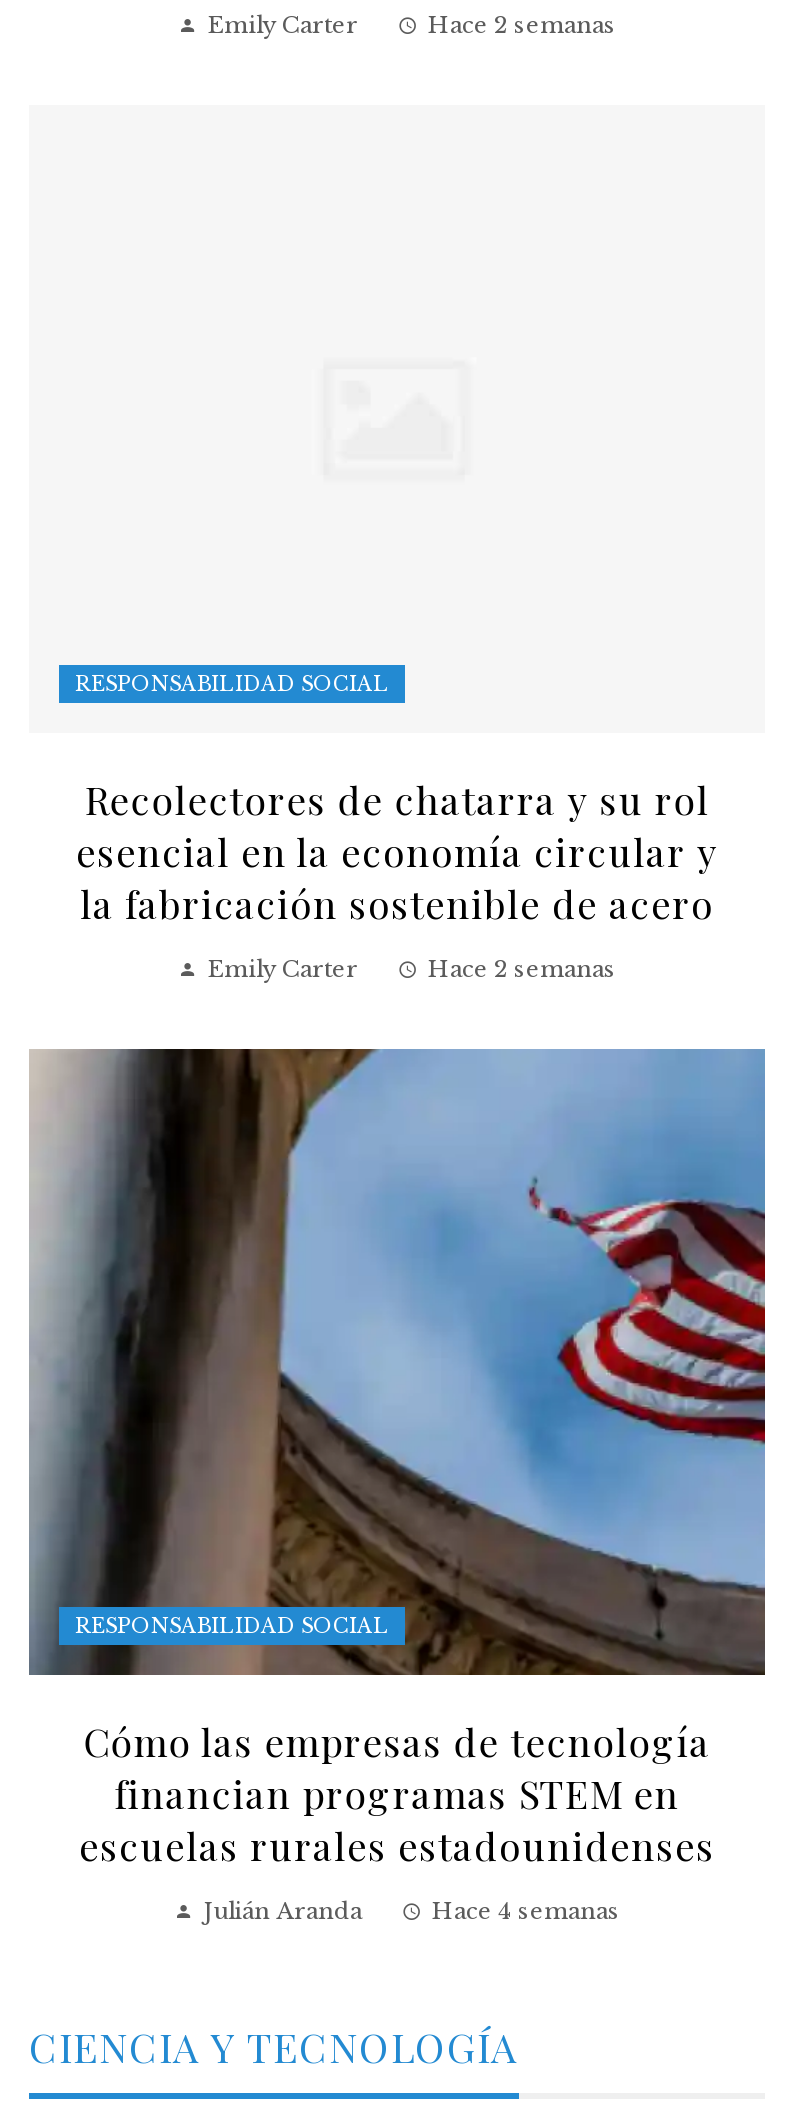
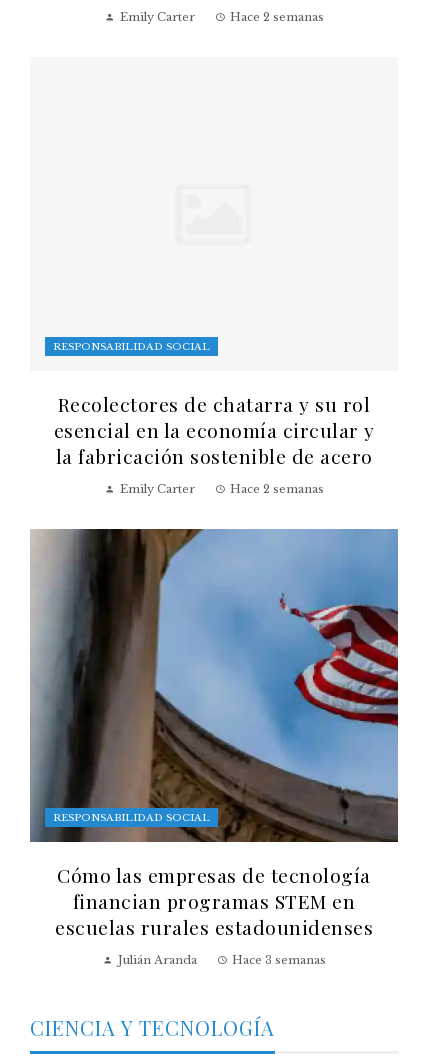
- Hace 4 semanas
+ Hace 3 semanas
